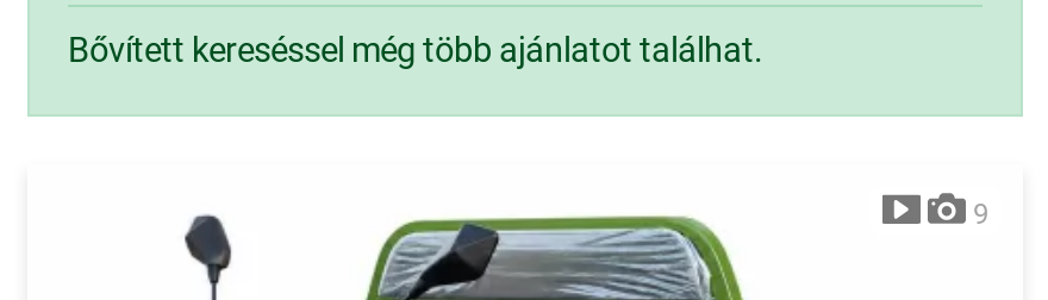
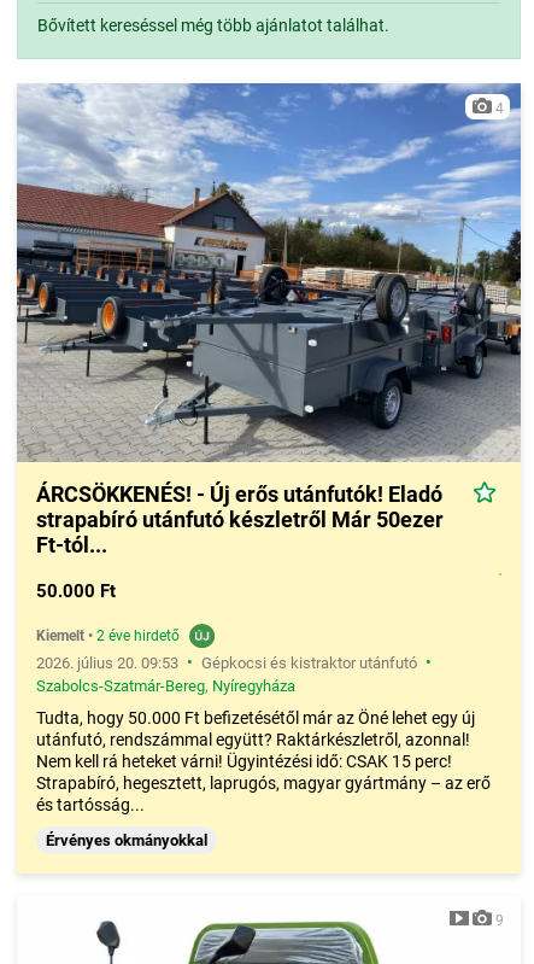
+ [image]
+ 4

+ ÁRCSÖKKENÉS! - Új erős utánfutók! Eladó
+ strapabíró utánfutó készletről Már 50ezer
+ Ft-tól...
+ 50.000 Ft
+ Kiemelt • 2 éve hirdető
+ 2026. július 20. 09:53 • Gépkocsi és kistraktor utánfutó •
+ Szabolcs-Szatmár-Bereg, Nyíregyháza
+ Tudta, hogy 50.000 Ft befizetésétől már az Öné lehet egy új
+ utánfutó, rendszámmal együtt? Raktárkészletről, azonnal!
+ Nem kell rá heteket várni! Ügyintézési idő: CSAK 15 perc!
+ Strapabíró, hegesztett, laprugós, magyar gyártmány – az erő
+ és tartósság...
+ Érvényes okmányokkal
